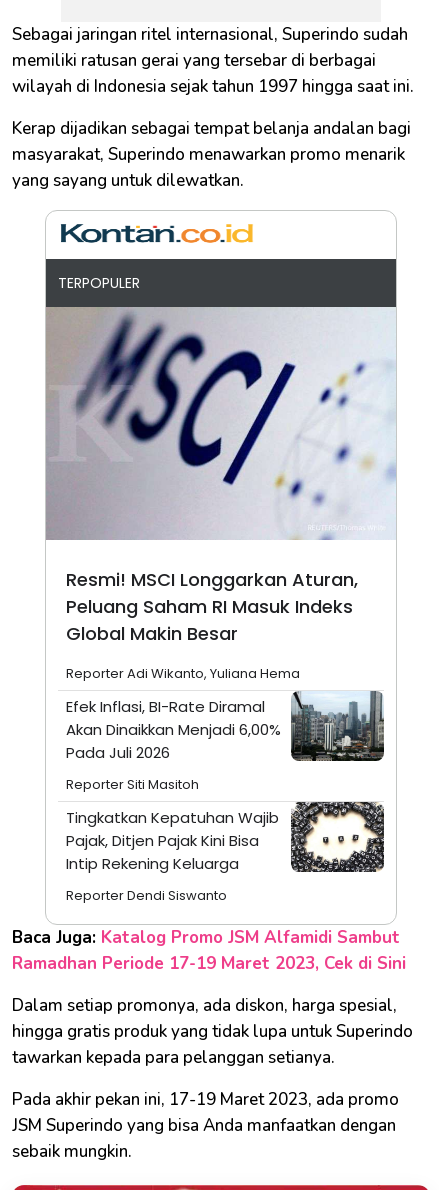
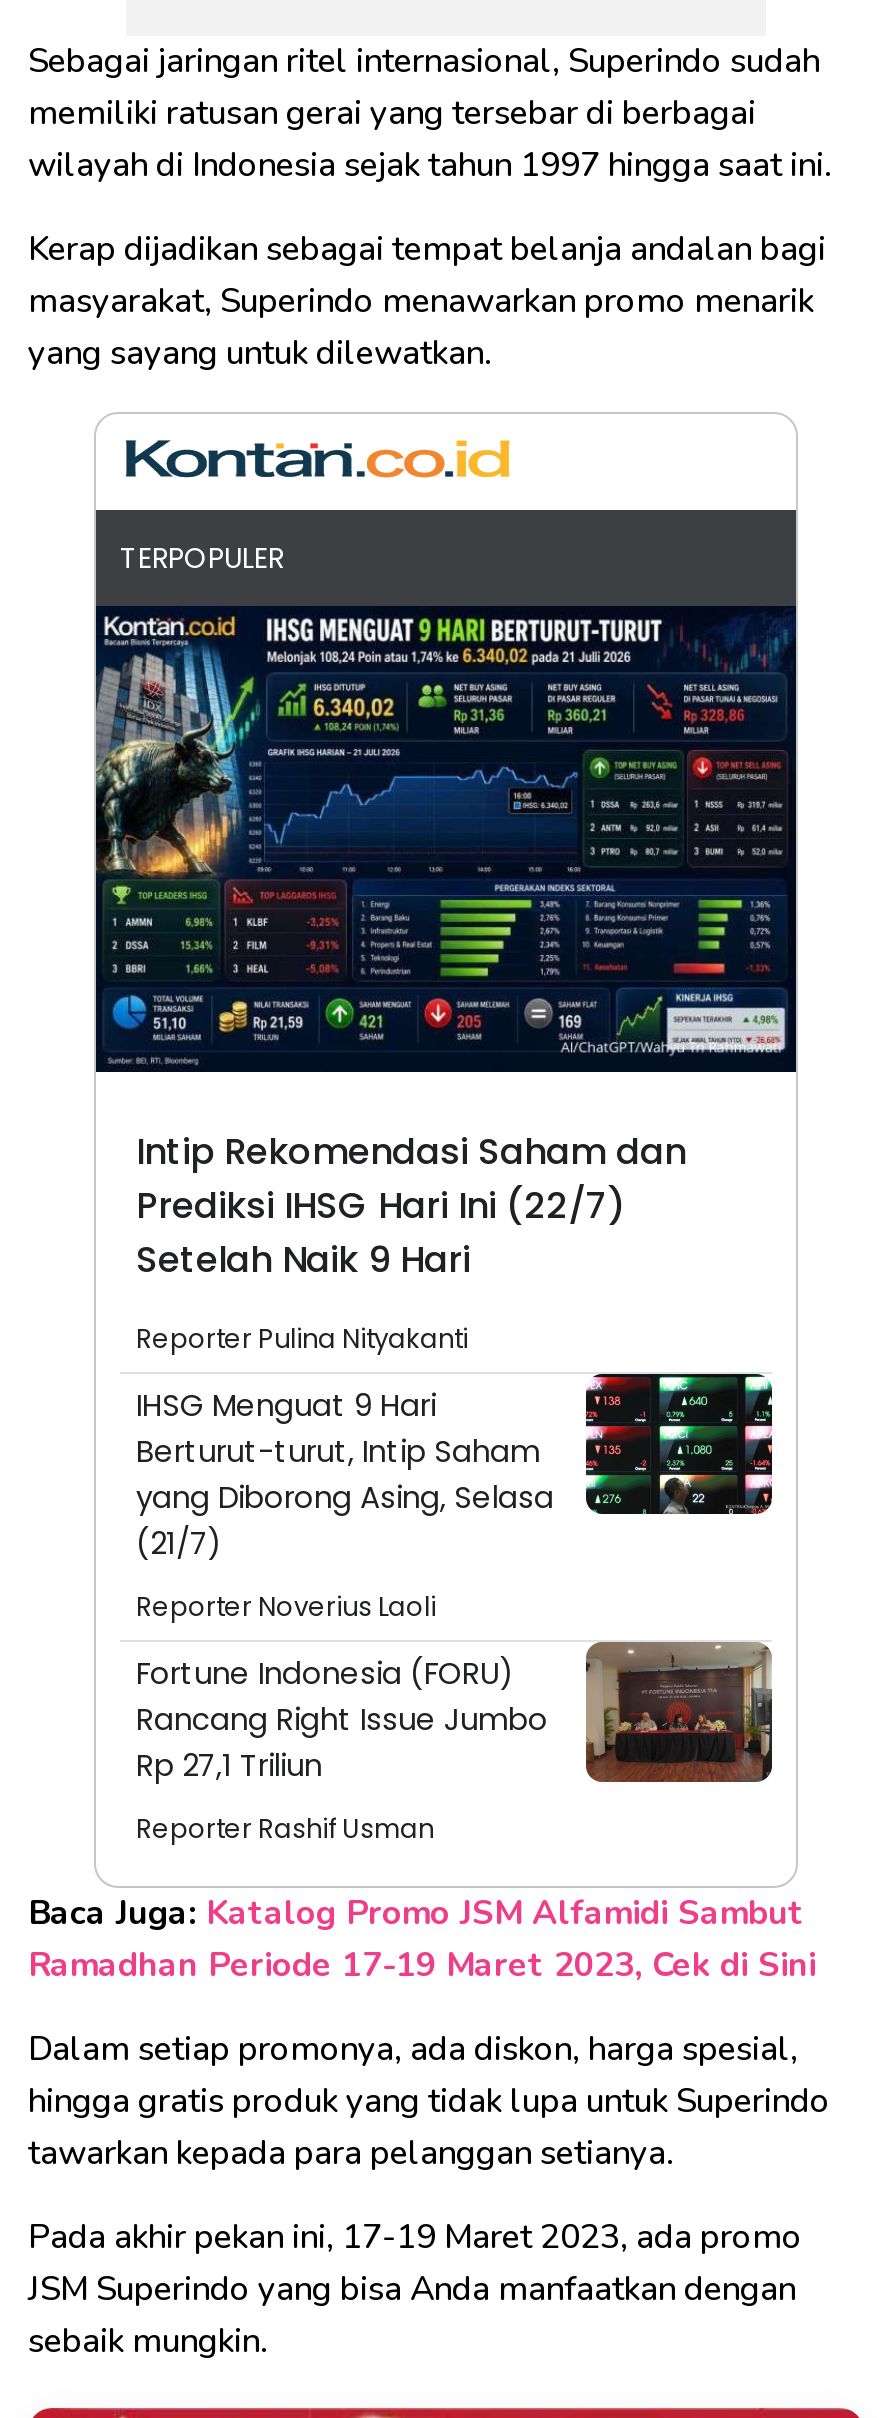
- [image]
- Resmi! MSCI Longgarkan Aturan,
- Peluang Saham RI Masuk Indeks
- Global Makin Besar
+ [image]
+ Intip Rekomendasi Saham dan
+ Prediksi IHSG Hari Ini (22/7)
+ Setelah Naik 9 Hari

- Reporter Adi Wikanto, Yuliana Hema
+ Reporter Pulina Nityakanti

- [image]
- Efek Inflasi, BI-Rate Diramal
- Akan Dinaikkan Menjadi 6,00%
- Pada Juli 2026
+ [image]
+ IHSG Menguat 9 Hari
+ Berturut-turut, Intip Saham
+ yang Diborong Asing, Selasa
+ (21/7)

- Reporter Siti Masitoh
+ Reporter Noverius Laoli

- [image]
- Tingkatkan Kepatuhan Wajib
- Pajak, Ditjen Pajak Kini Bisa
- Intip Rekening Keluarga
+ [image]
+ Fortune Indonesia (FORU)
+ Rancang Right Issue Jumbo
+ Rp 27,1 Triliun

- Reporter Dendi Siswanto
+ Reporter Rashif Usman
